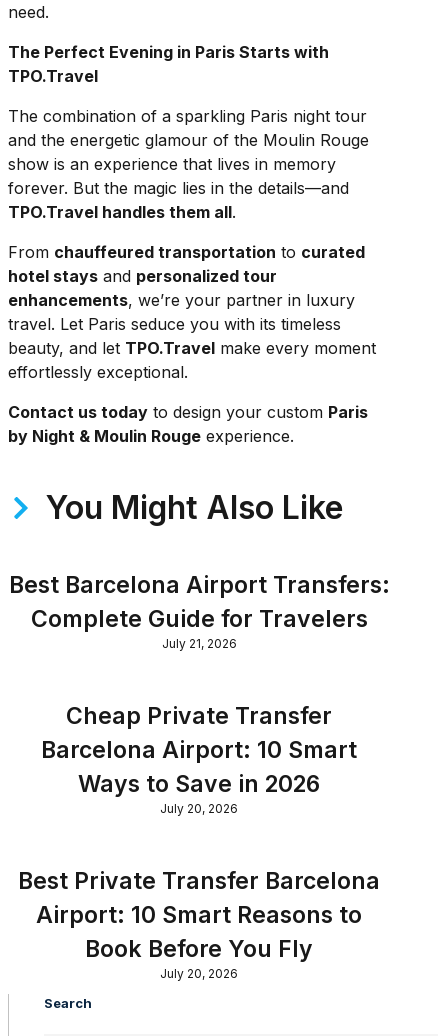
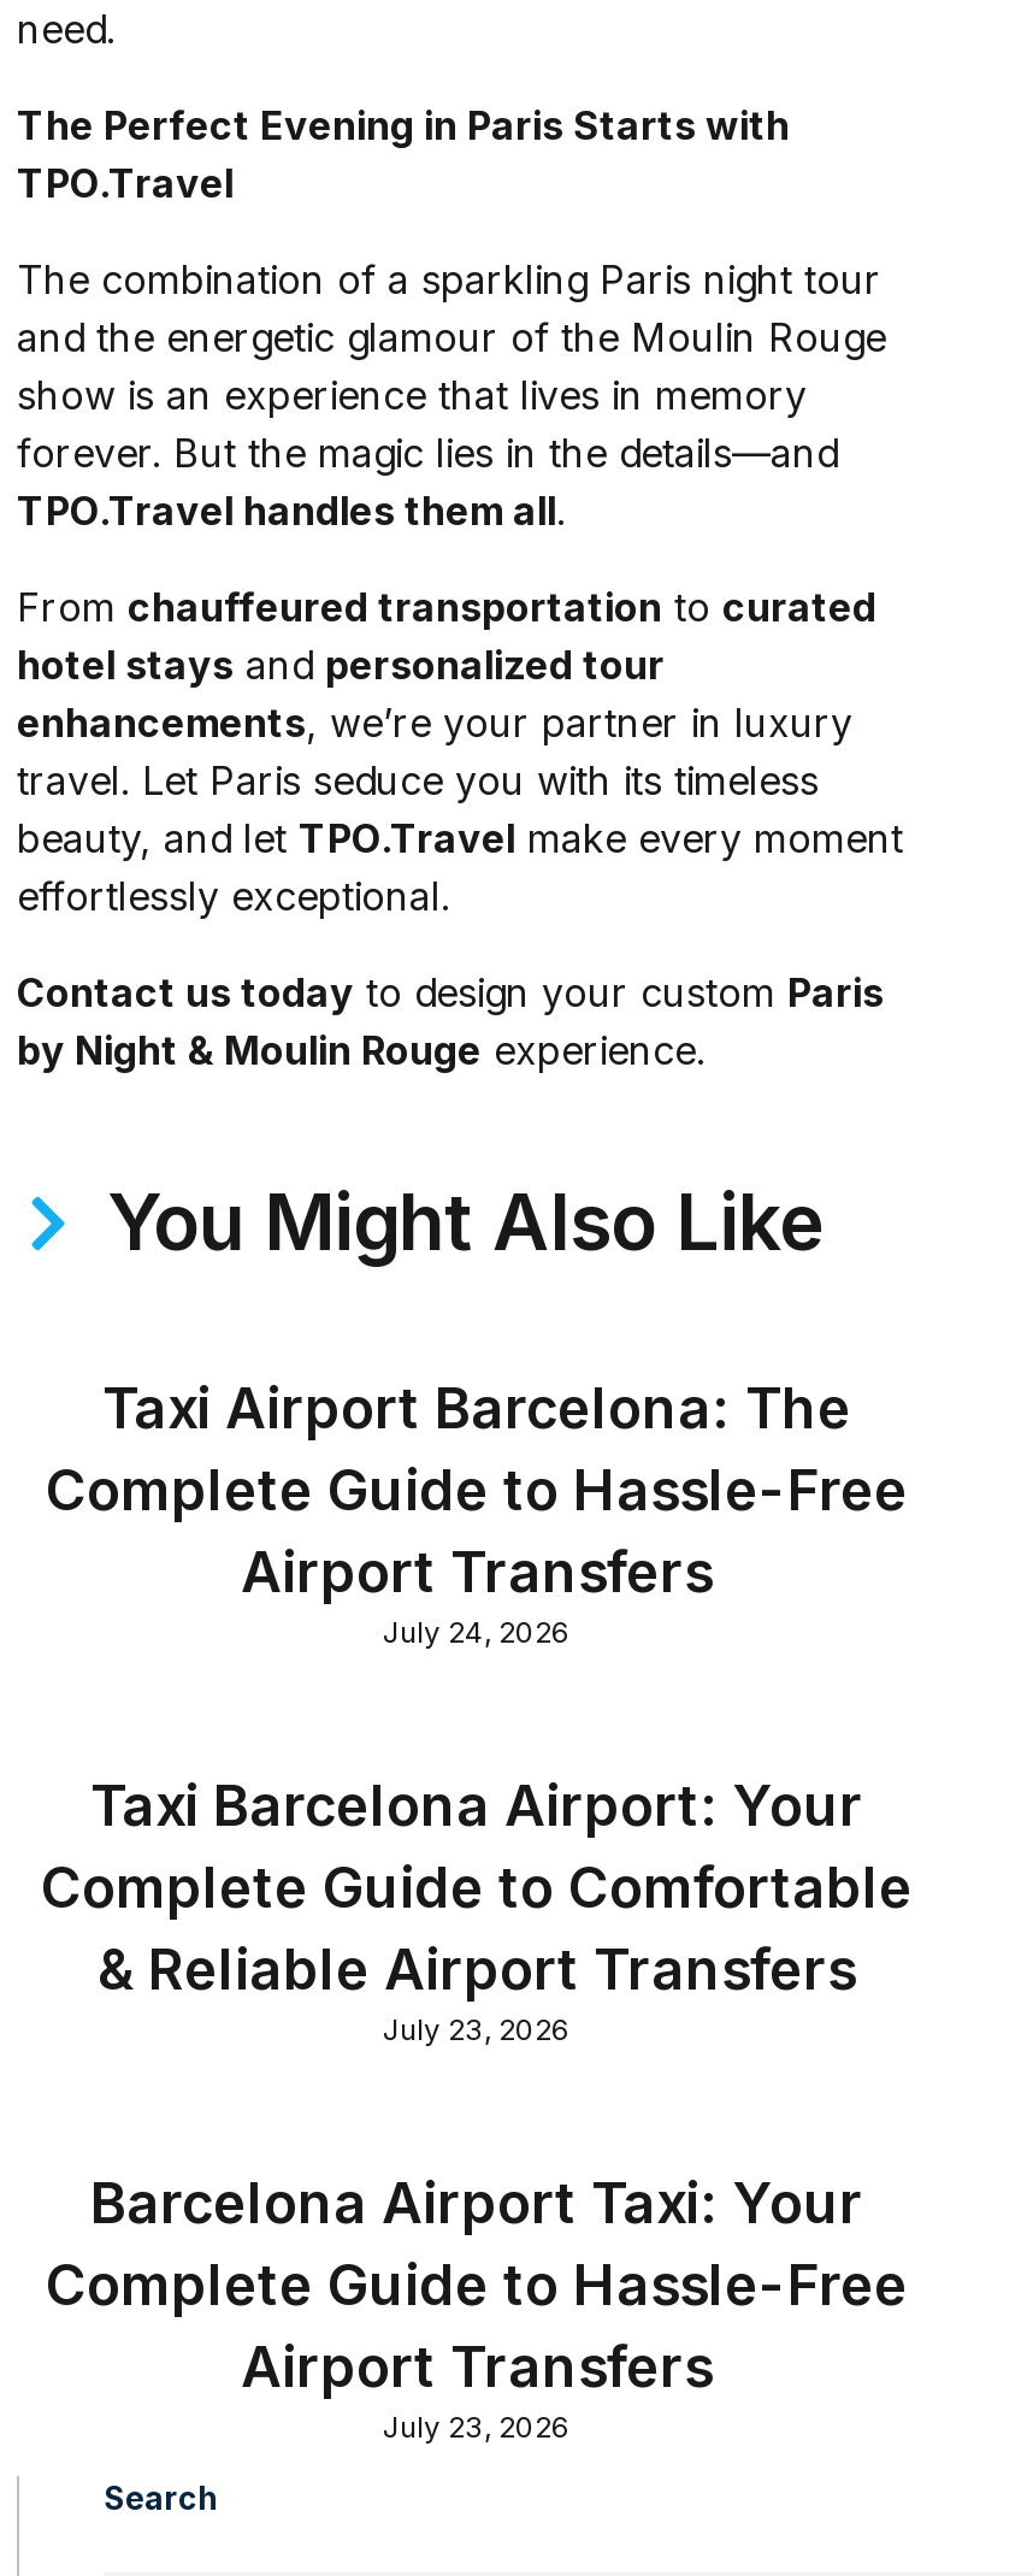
- Best Barcelona Airport Transfers:
- Complete Guide for Travelers
- July 21, 2026
+ Taxi Airport Barcelona: The
+ Complete Guide to Hassle-Free
+ Airport Transfers
+ July 24, 2026

- Cheap Private Transfer
- Barcelona Airport: 10 Smart
- Ways to Save in 2026
- July 20, 2026
+ Taxi Barcelona Airport: Your
+ Complete Guide to Comfortable
+ & Reliable Airport Transfers
+ July 23, 2026

- Best Private Transfer Barcelona
- Airport: 10 Smart Reasons to
- Book Before You Fly
- July 20, 2026
+ Barcelona Airport Taxi: Your
+ Complete Guide to Hassle-Free
+ Airport Transfers
+ July 23, 2026
